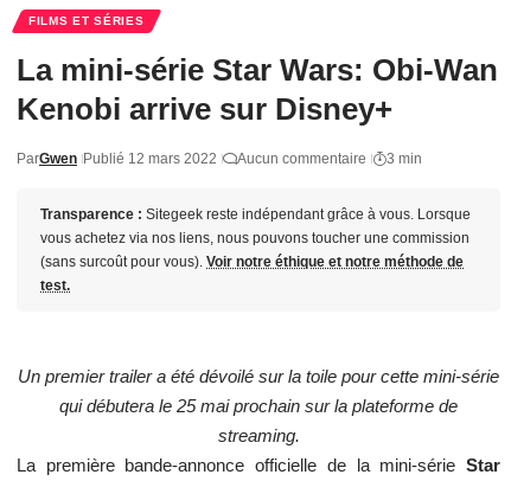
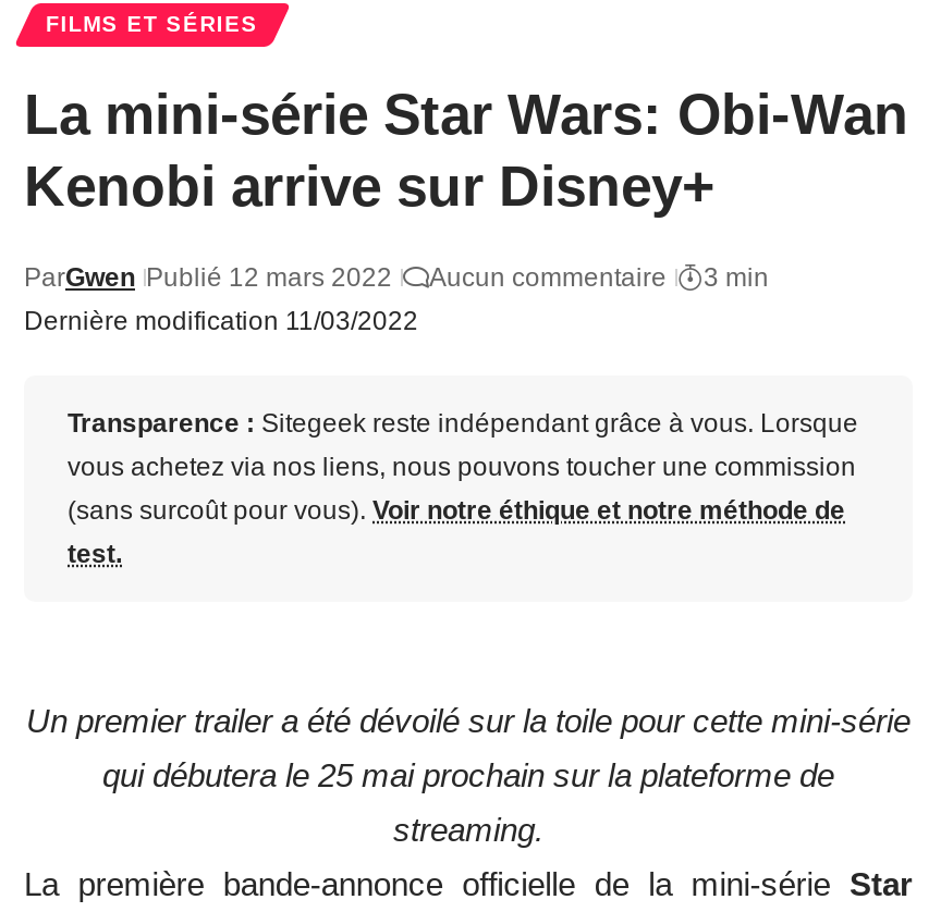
+ Dernière modification 11/03/2022
